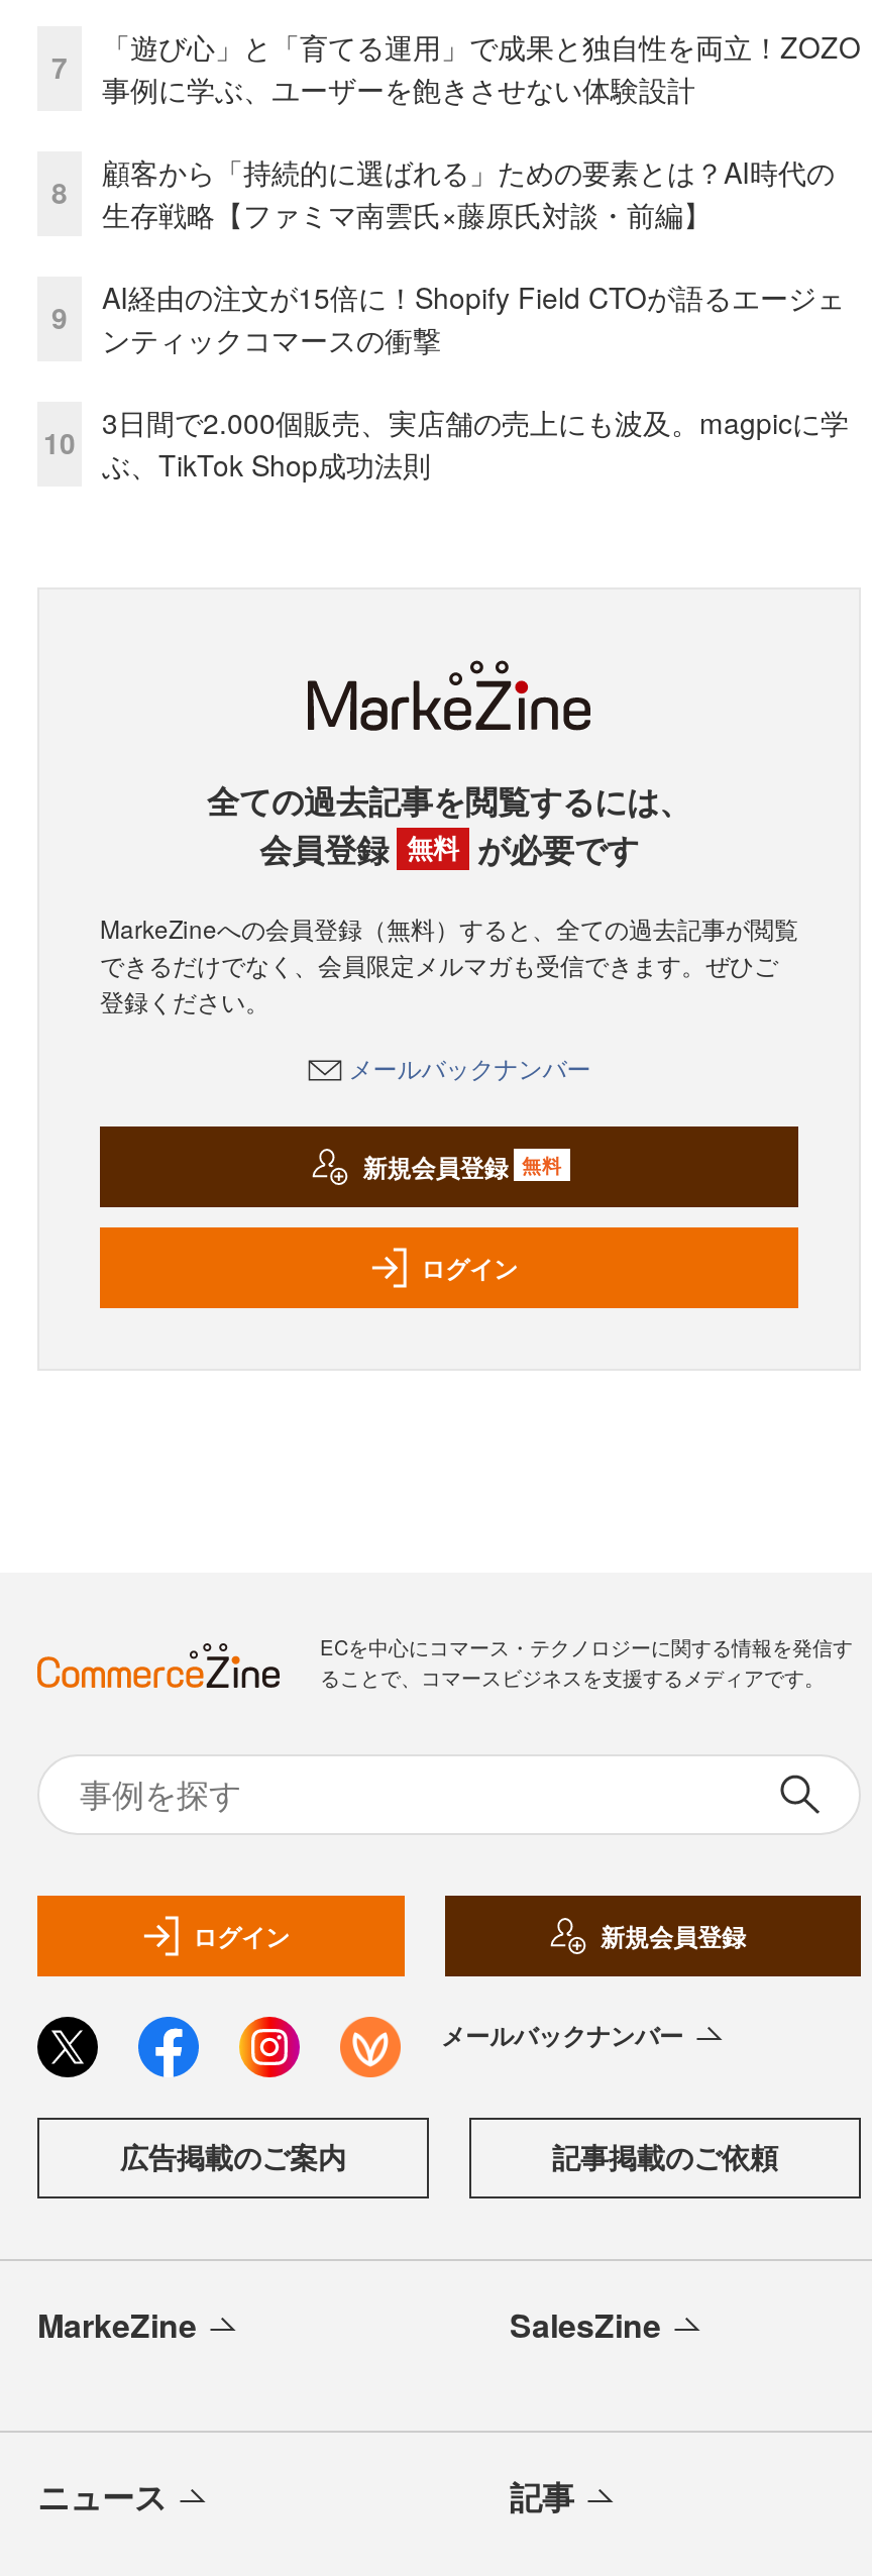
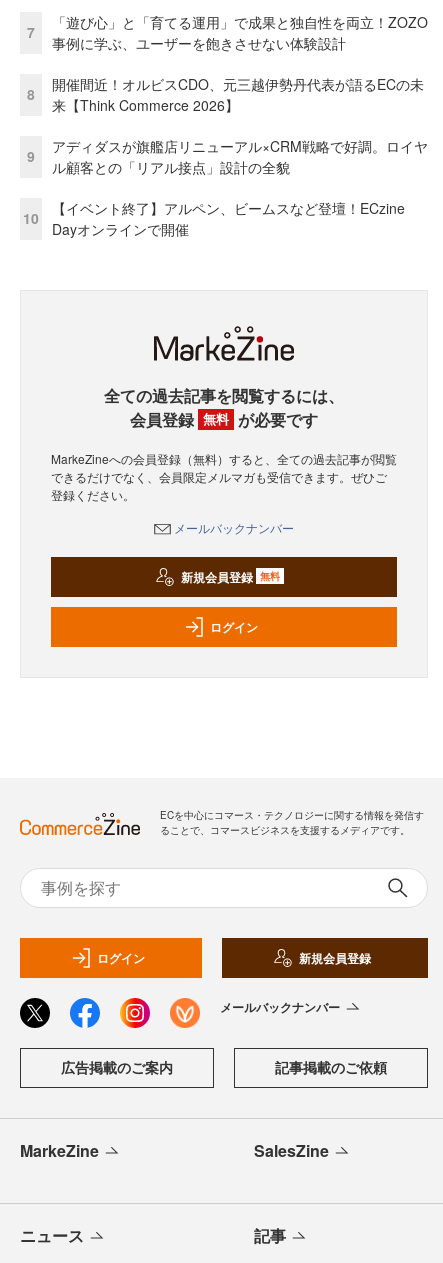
- 顧客から「持続的に選ばれる」ための要素とは？AI時代の
- 生存戦略【ファミマ南雲氏×藤原氏対談・前編】
+ 開催間近！オルビスCDO、元三越伊勢丹代表が語るECの未
+ 来【Think Commerce 2026】

- AI経由の注文が15倍に！Shopify Field CTOが語るエージェ
- ンティックコマースの衝撃
+ アディダスが旗艦店リニューアル×CRM戦略で好調。ロイヤ
+ ル顧客との「リアル接点」設計の全貌

- 3日間で2.000個販売、実店舗の売上にも波及。magpicに学
- ぶ、TikTok Shop成功法則
+ 【イベント終了】アルペン、ビームスなど登壇！ECzine
+ Dayオンラインで開催
